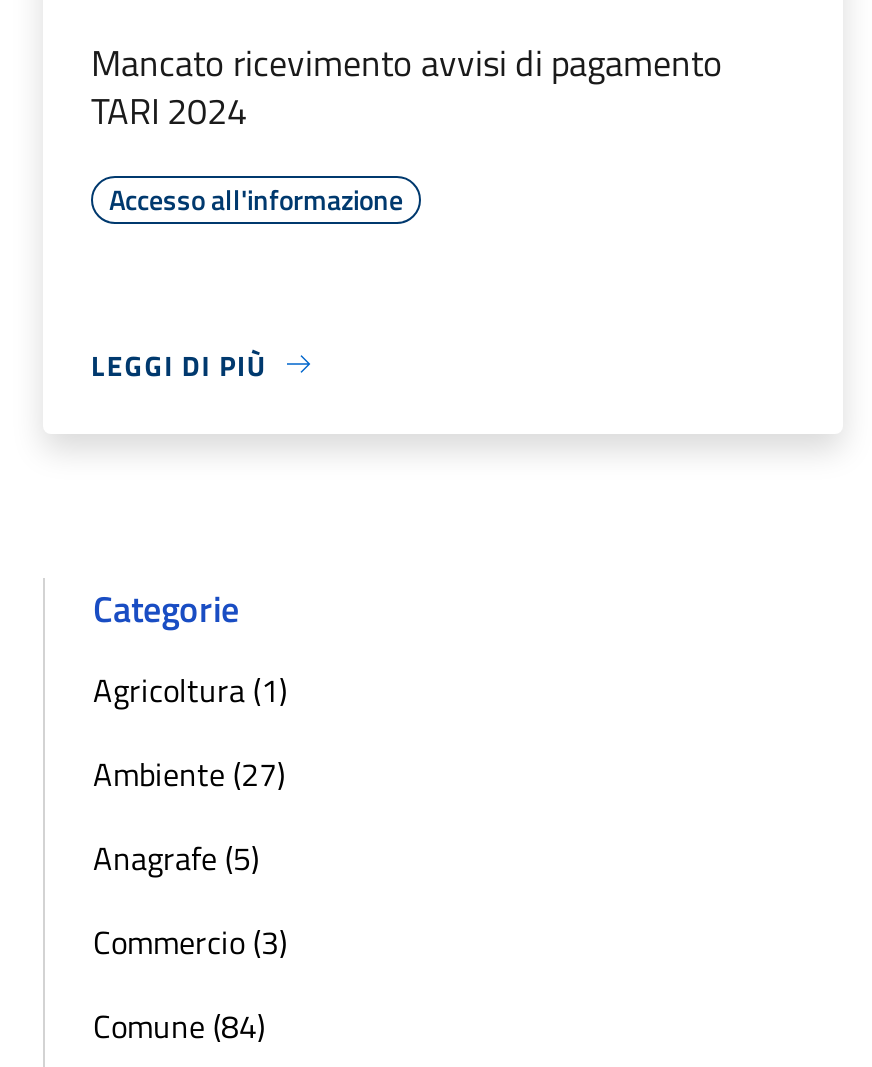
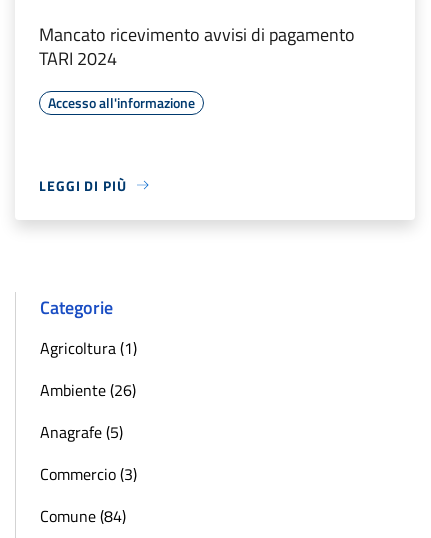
- Ambiente (27)
+ Ambiente (26)
